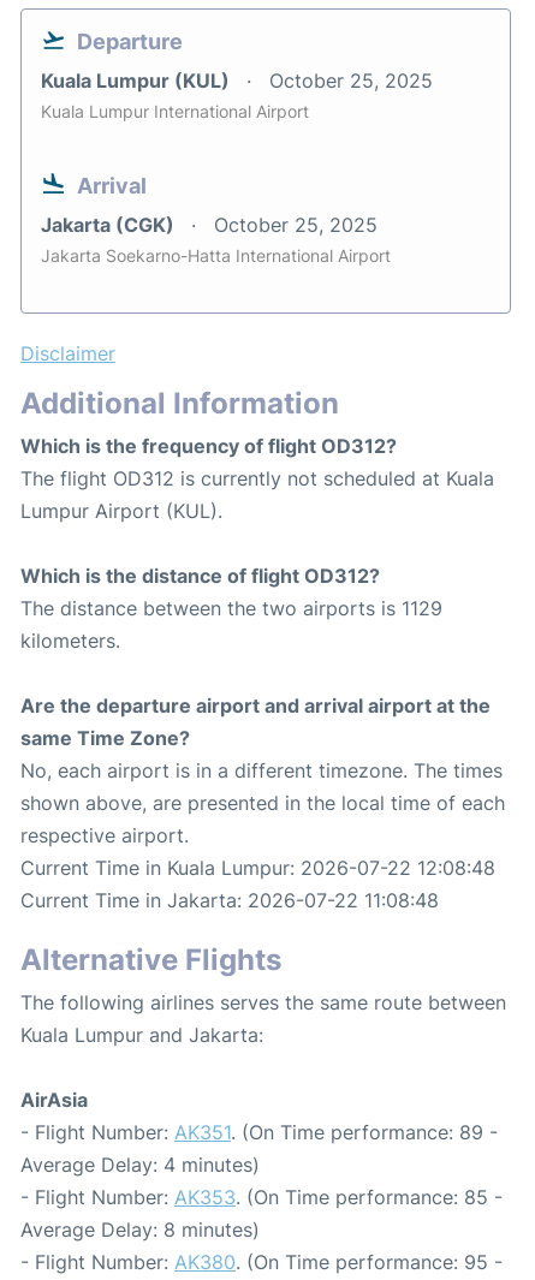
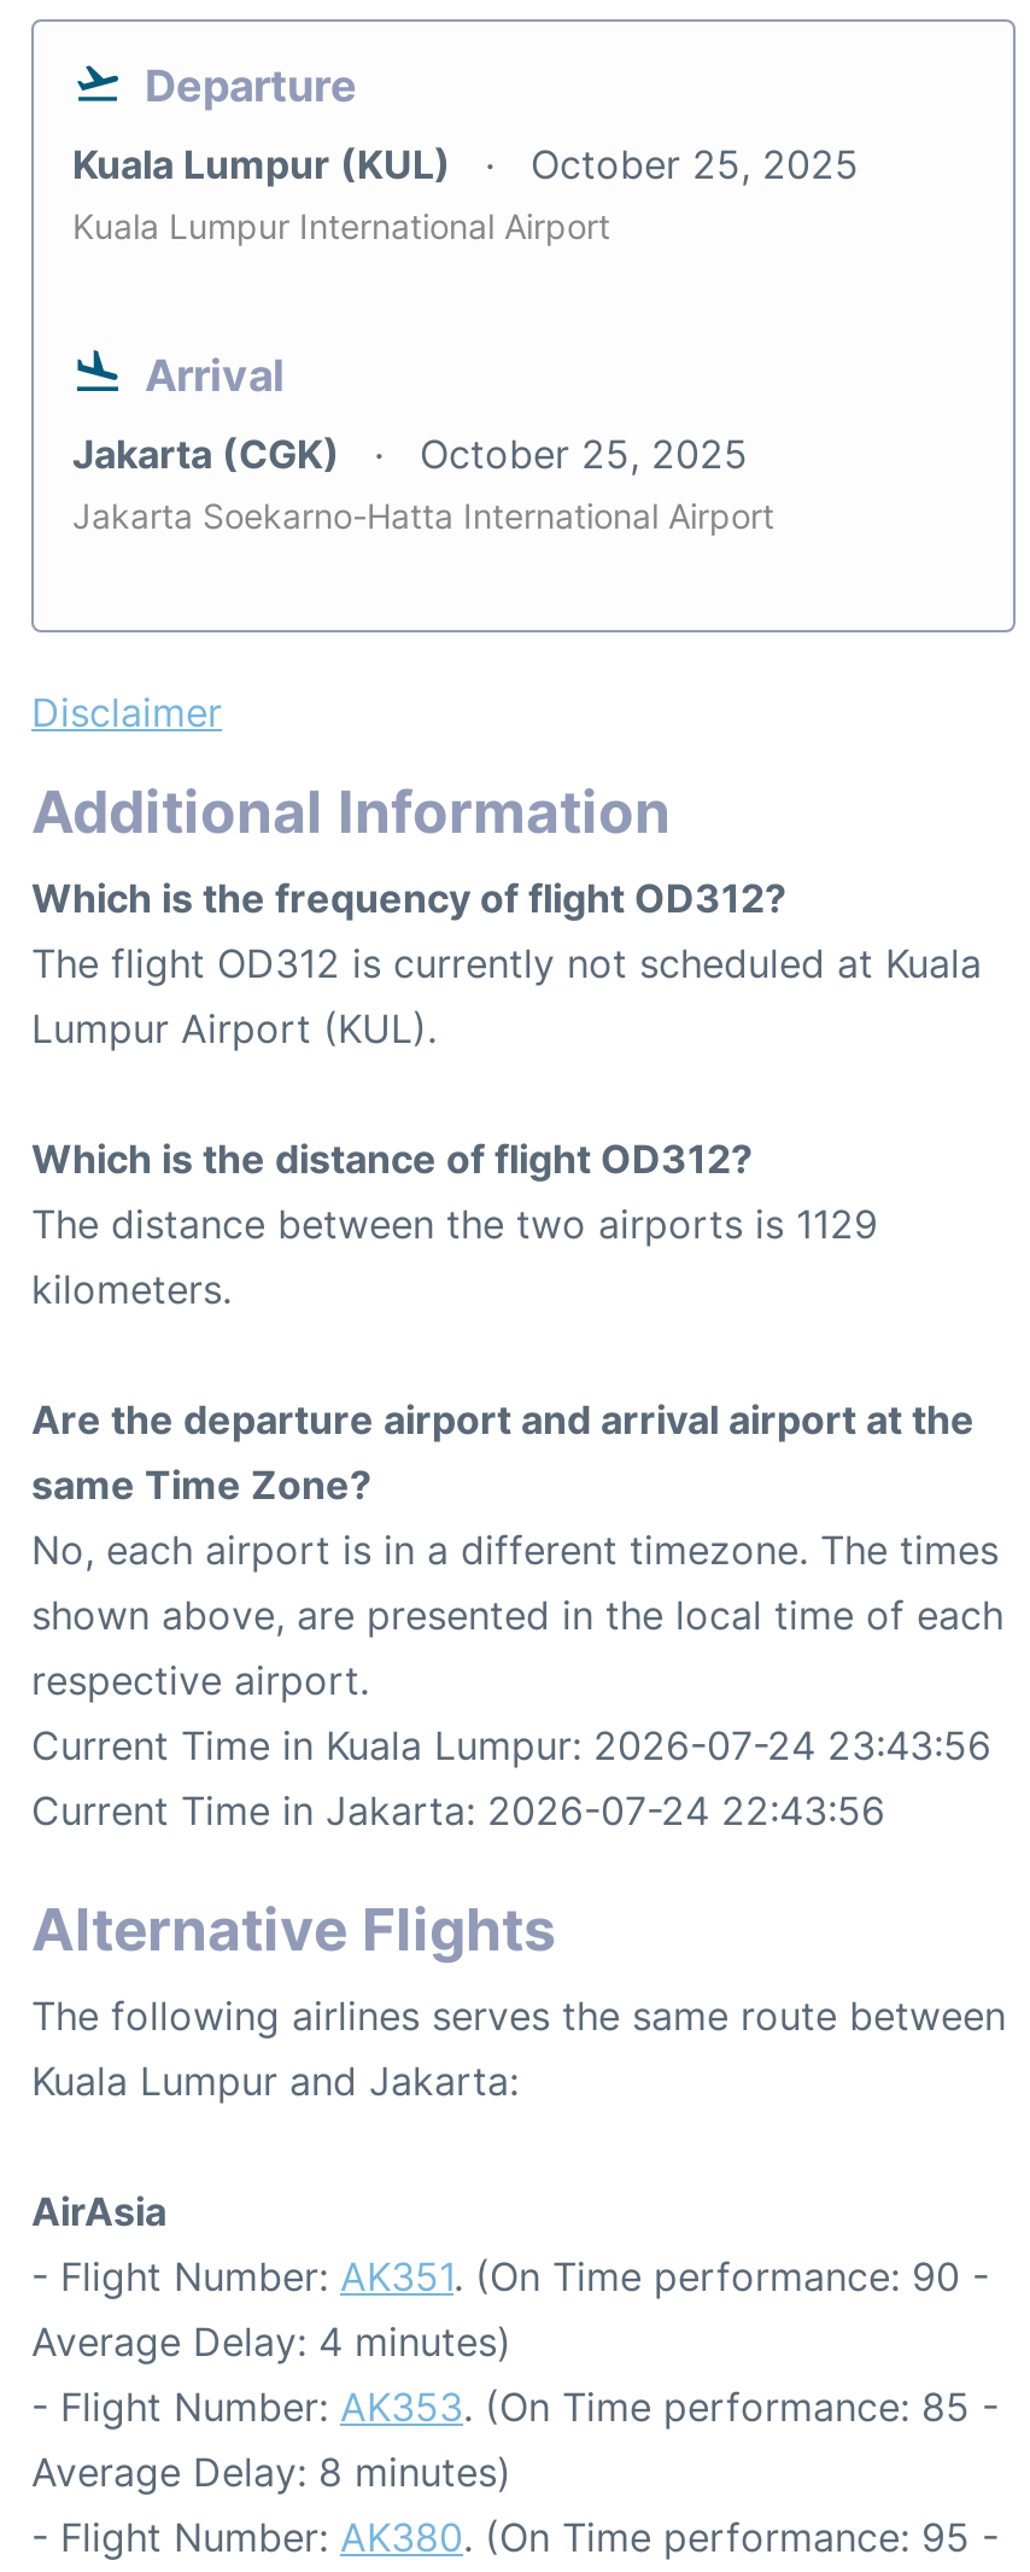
- Current Time in Kuala Lumpur: 2026-07-22 12:08:48
+ Current Time in Kuala Lumpur: 2026-07-24 23:43:56

- Current Time in Jakarta: 2026-07-22 11:08:48
+ Current Time in Jakarta: 2026-07-24 22:43:56

- - Flight Number: AK351. (On Time performance: 89 -
+ - Flight Number: AK351. (On Time performance: 90 -
